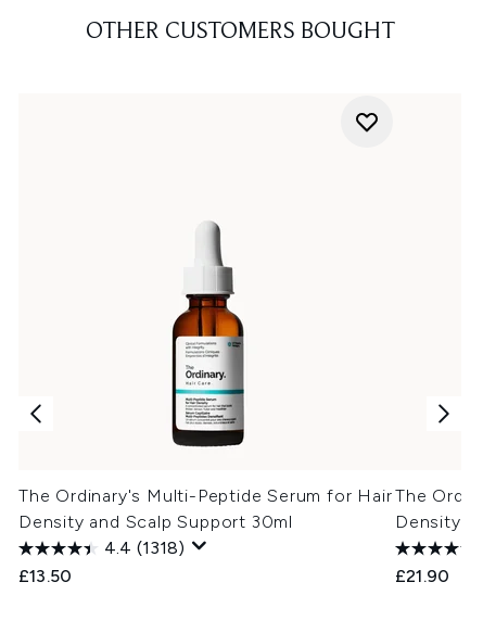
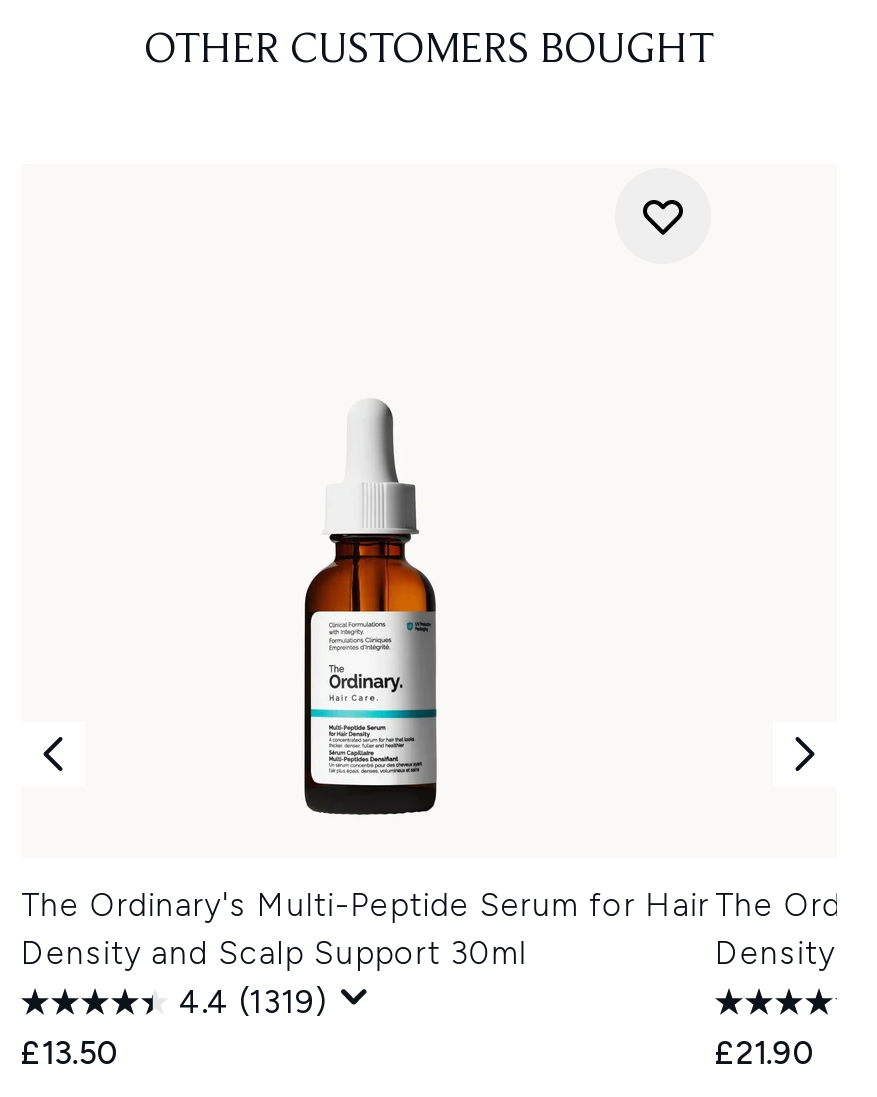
- 4.4 (1318)
+ 4.4 (1319)
